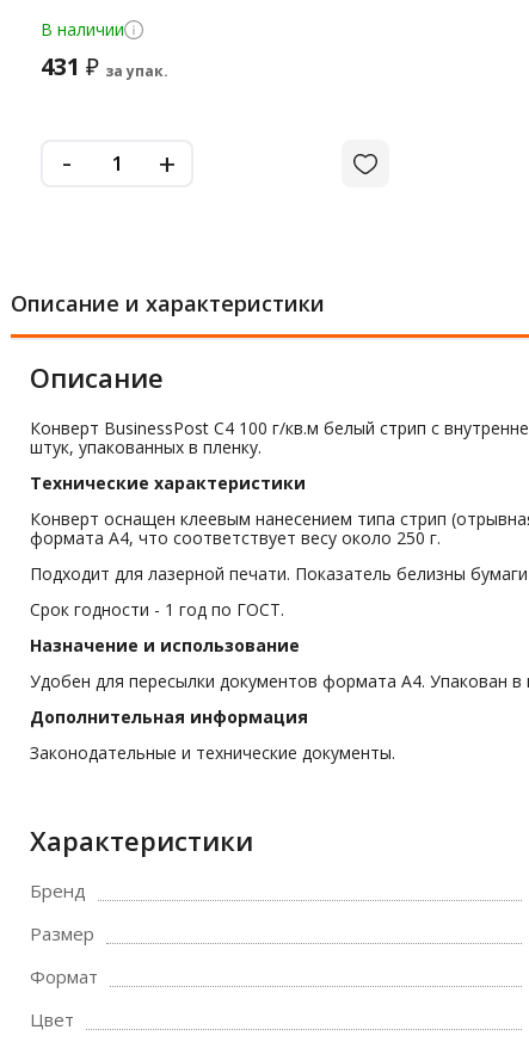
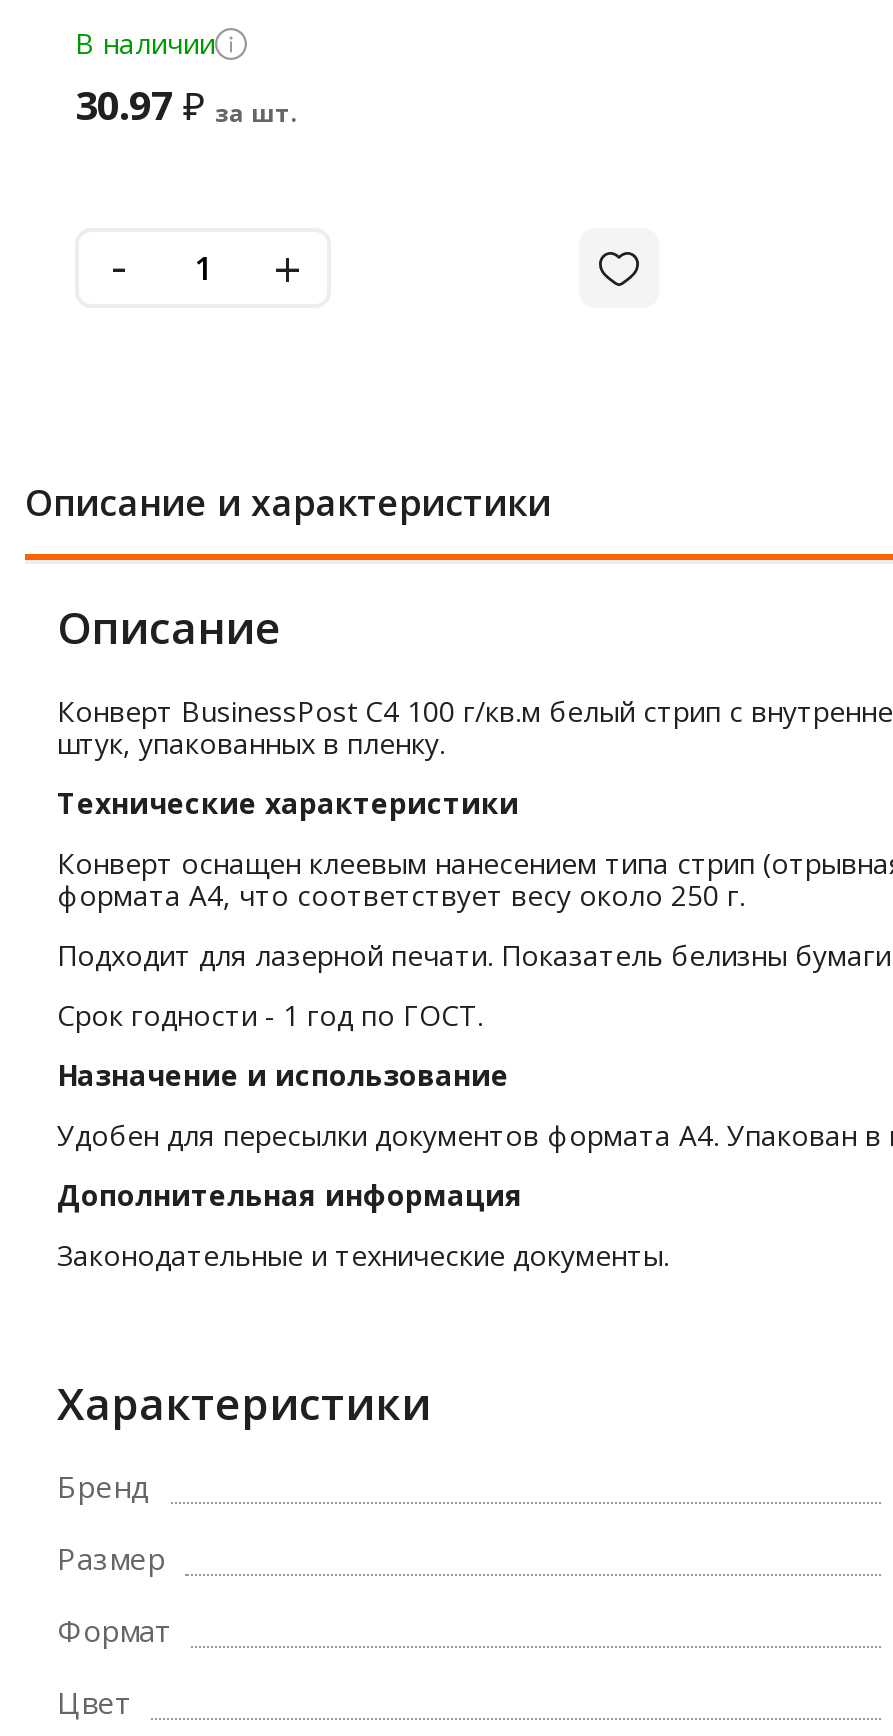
- 431 ₽ за упак.
+ 30.97 ₽ за шт.
